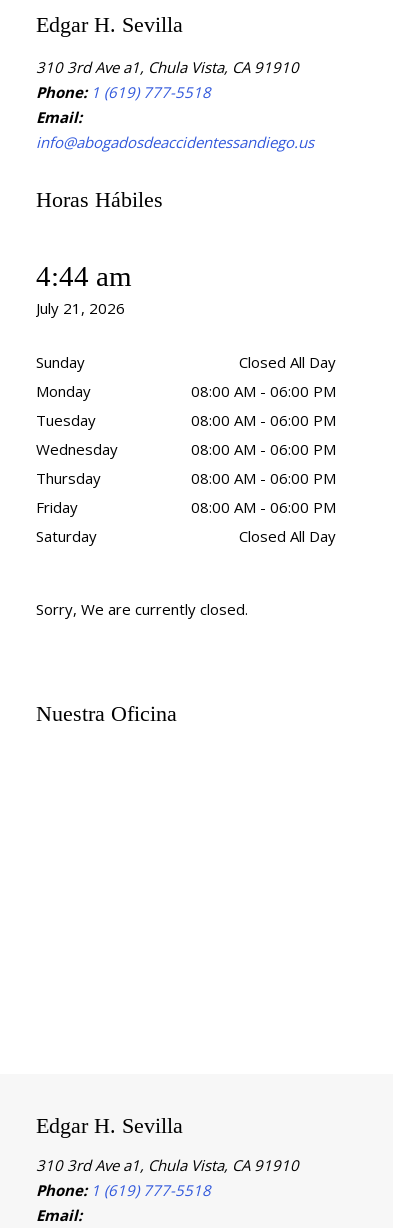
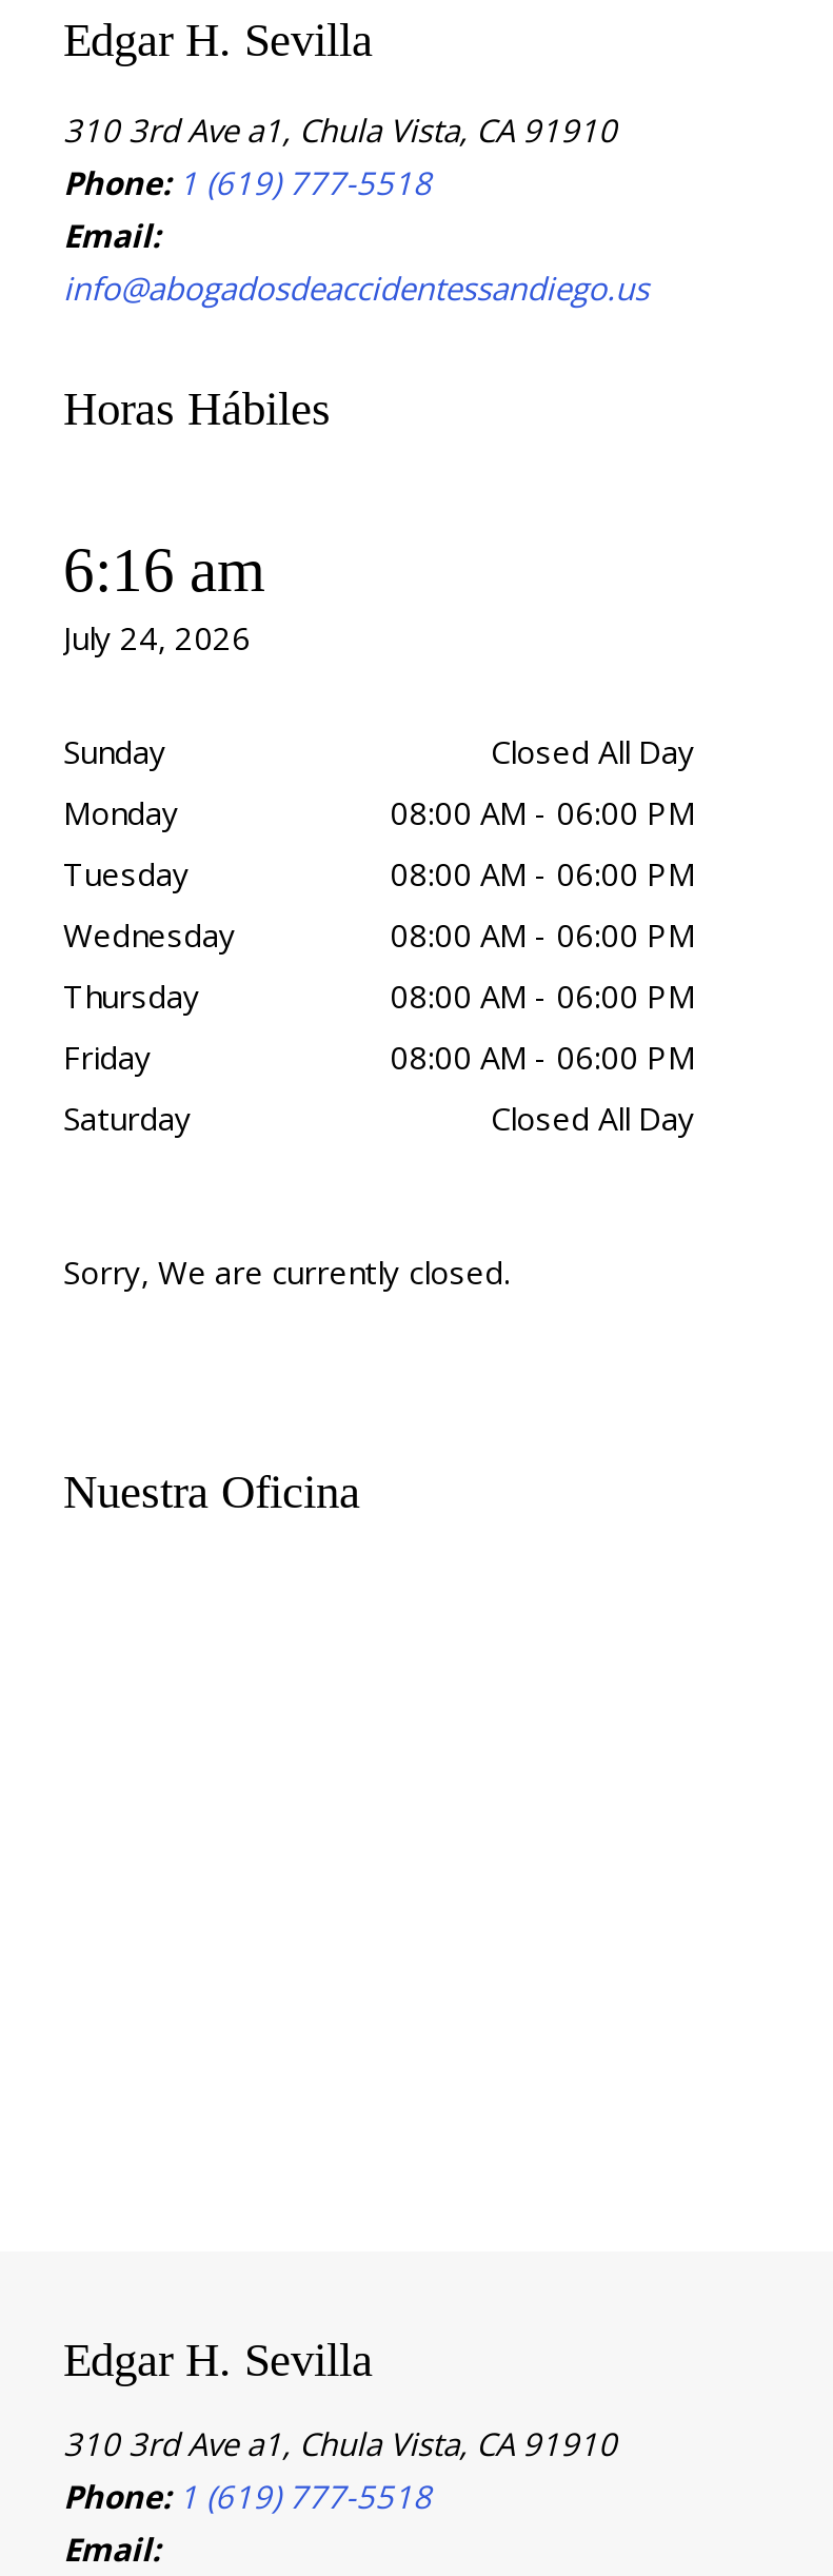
- 4:44 am
+ 6:16 am

- July 21, 2026
+ July 24, 2026
